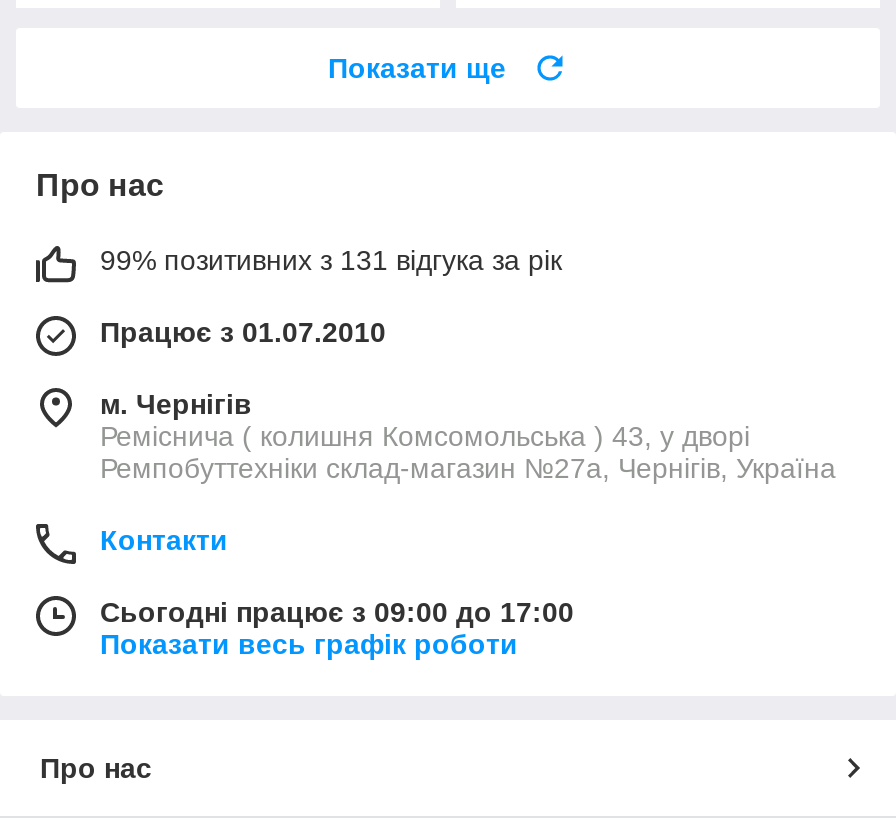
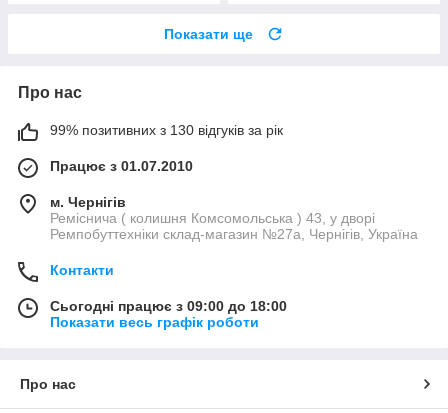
- 99% позитивних з 131 відгука за рік
+ 99% позитивних з 130 відгуків за рік

- Сьогодні працює з 09:00 до 17:00
+ Сьогодні працює з 09:00 до 18:00
